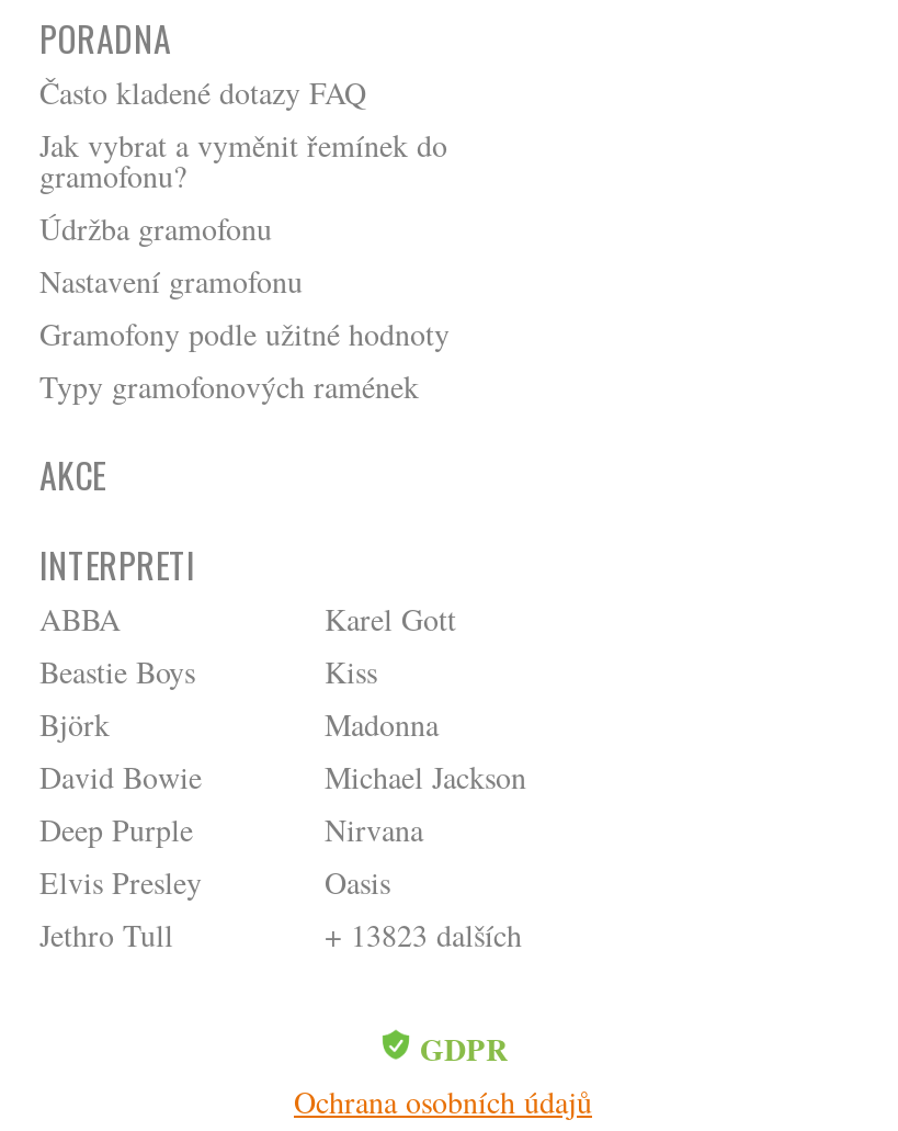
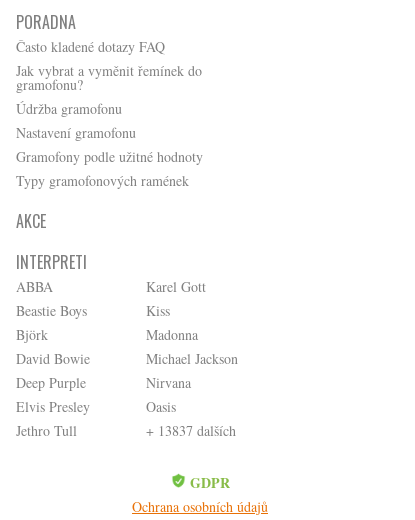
- + 13823 dalších
+ + 13837 dalších
